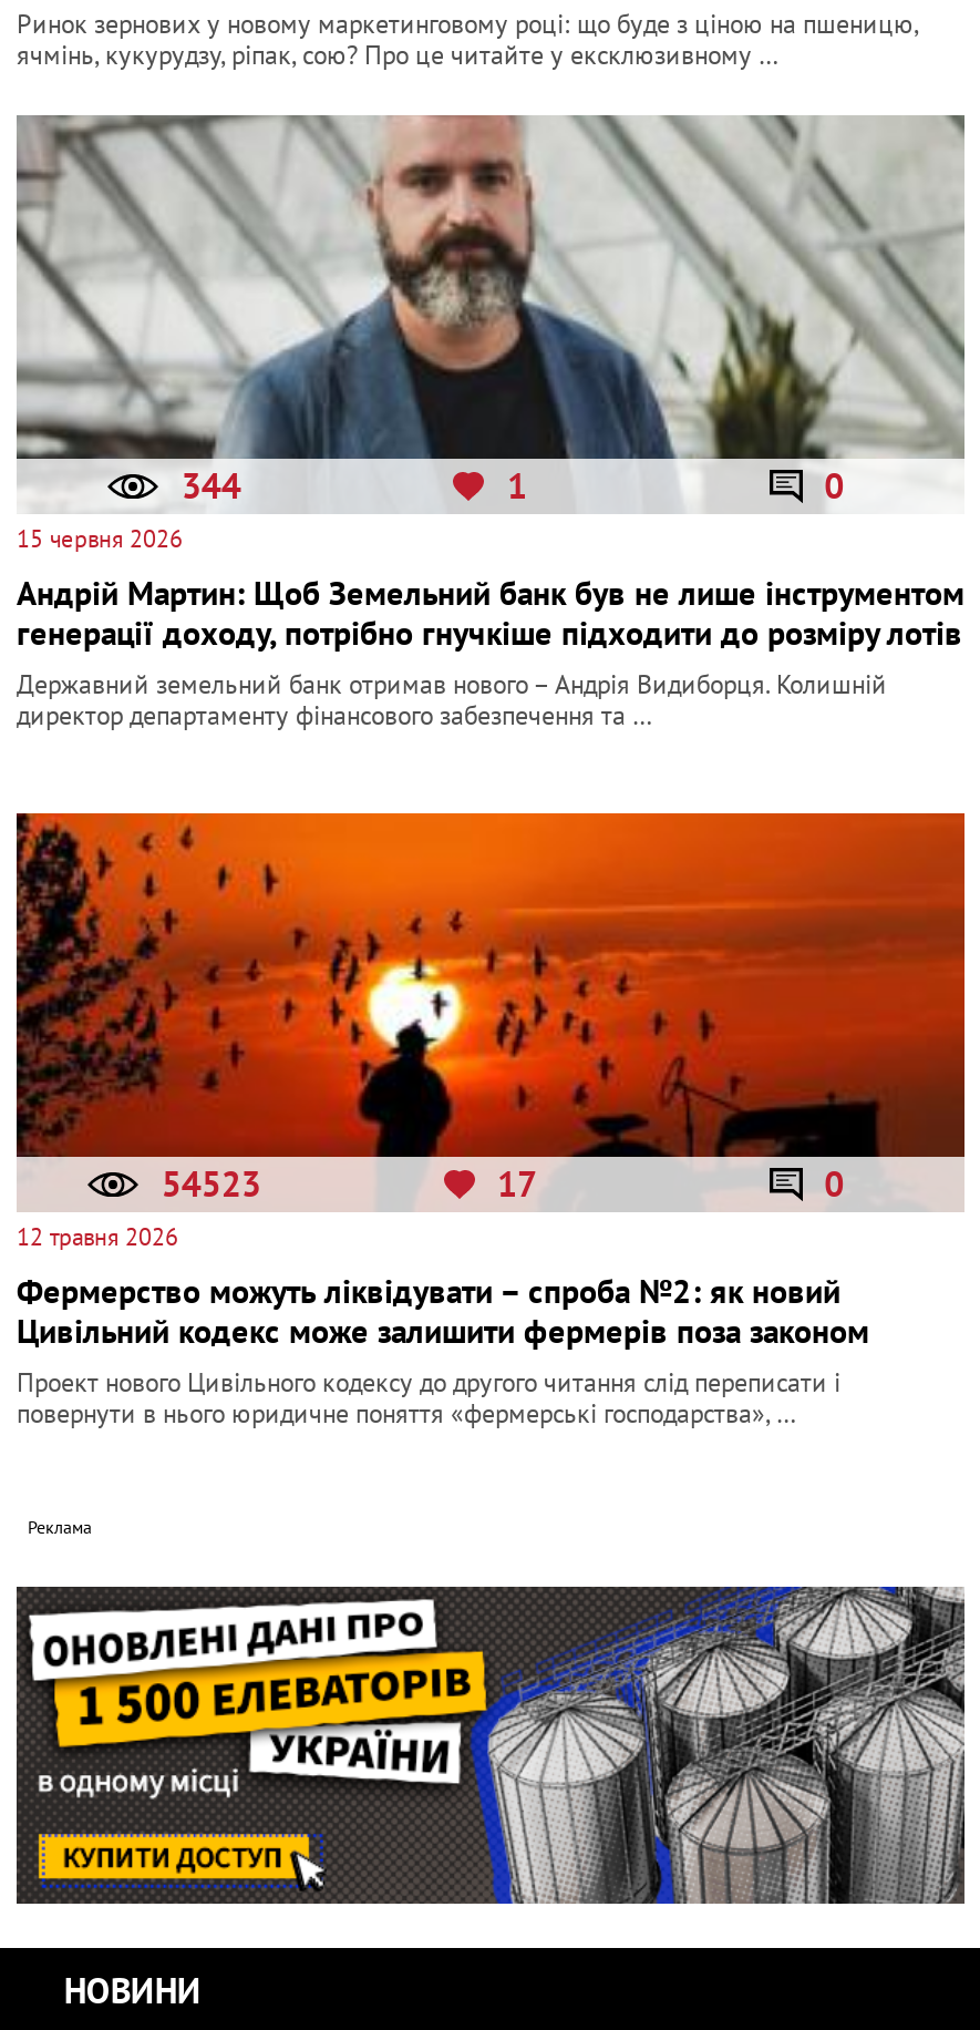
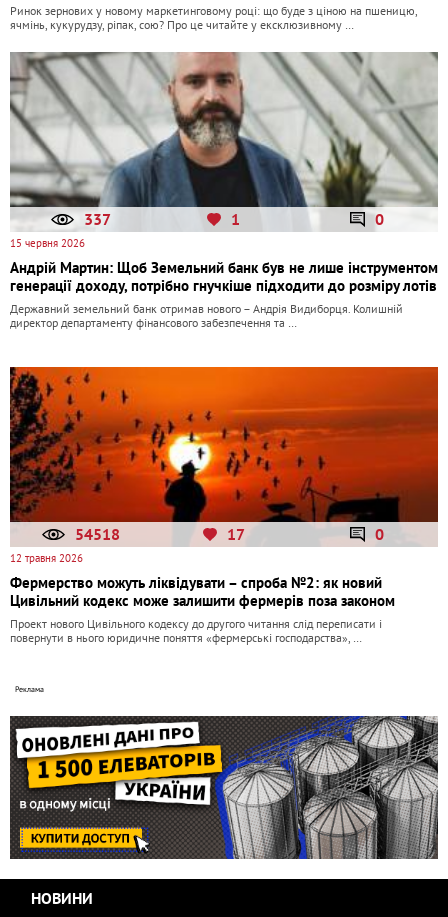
- 344
+ 337

- 54523
+ 54518
